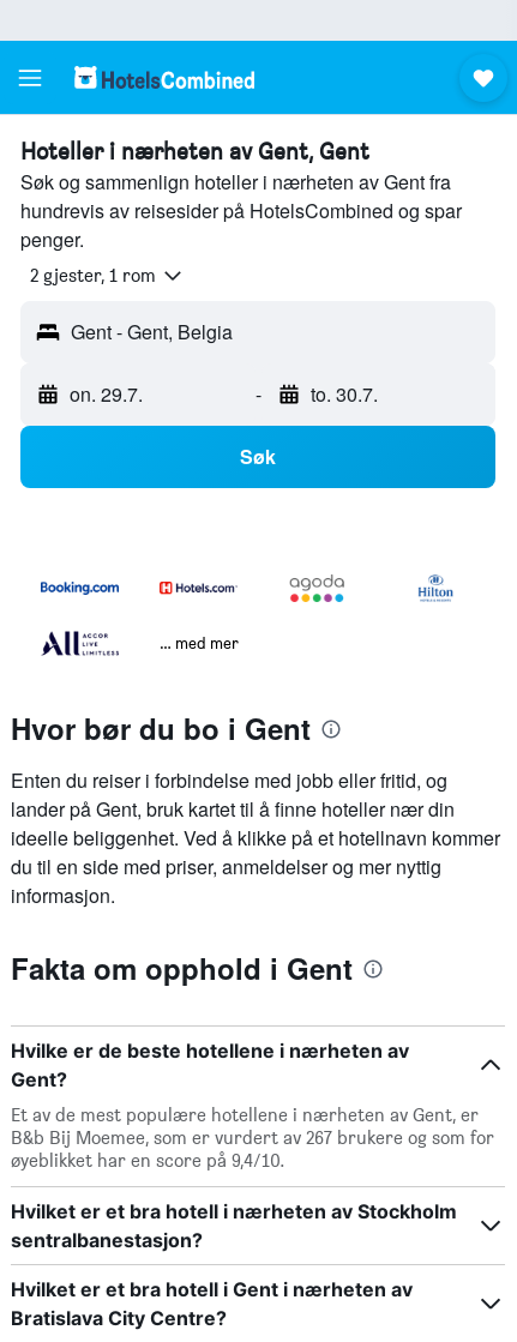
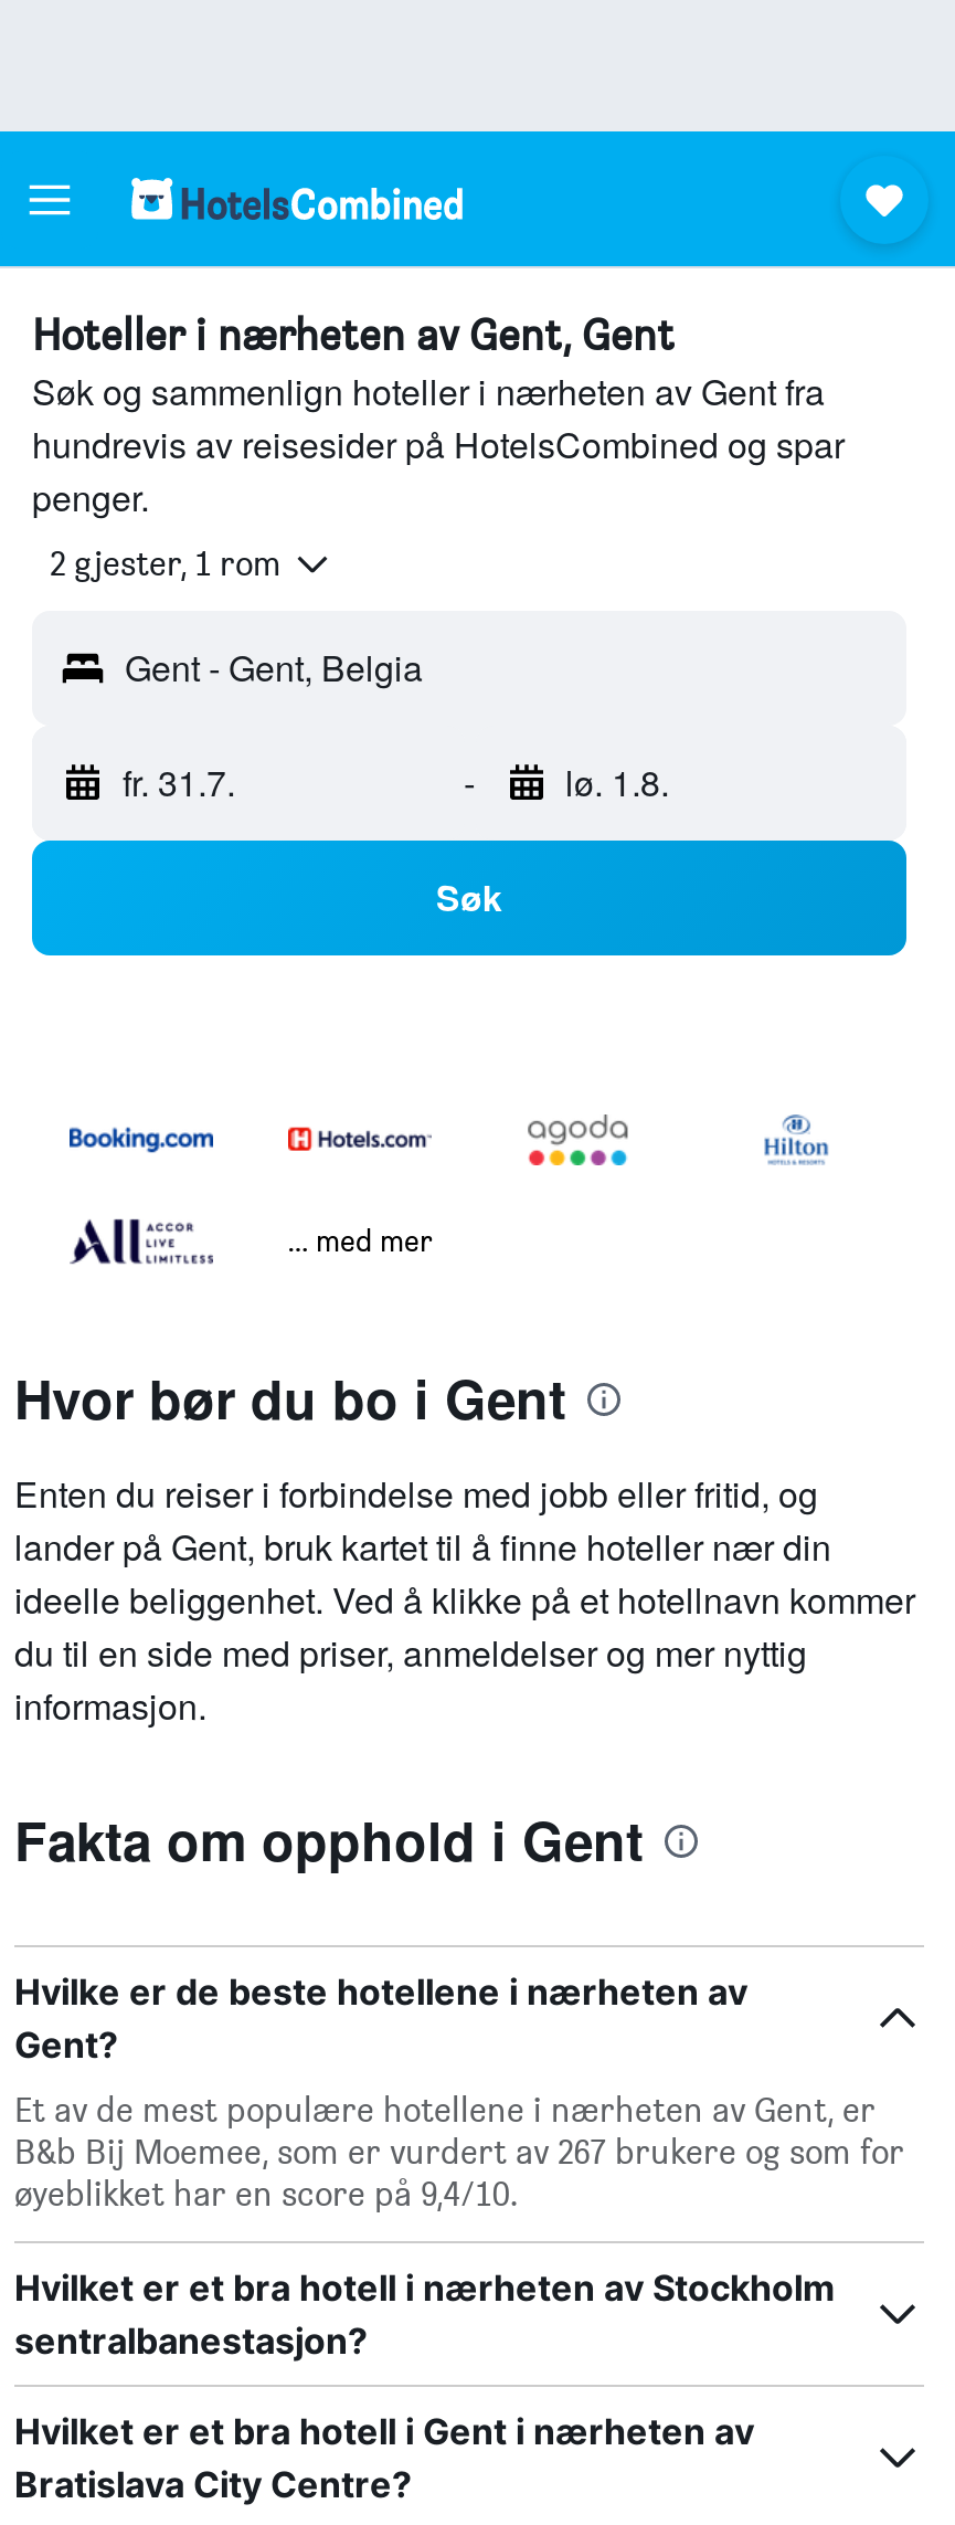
- on. 29.7.
+ fr. 31.7.

- to. 30.7.
+ lø. 1.8.
